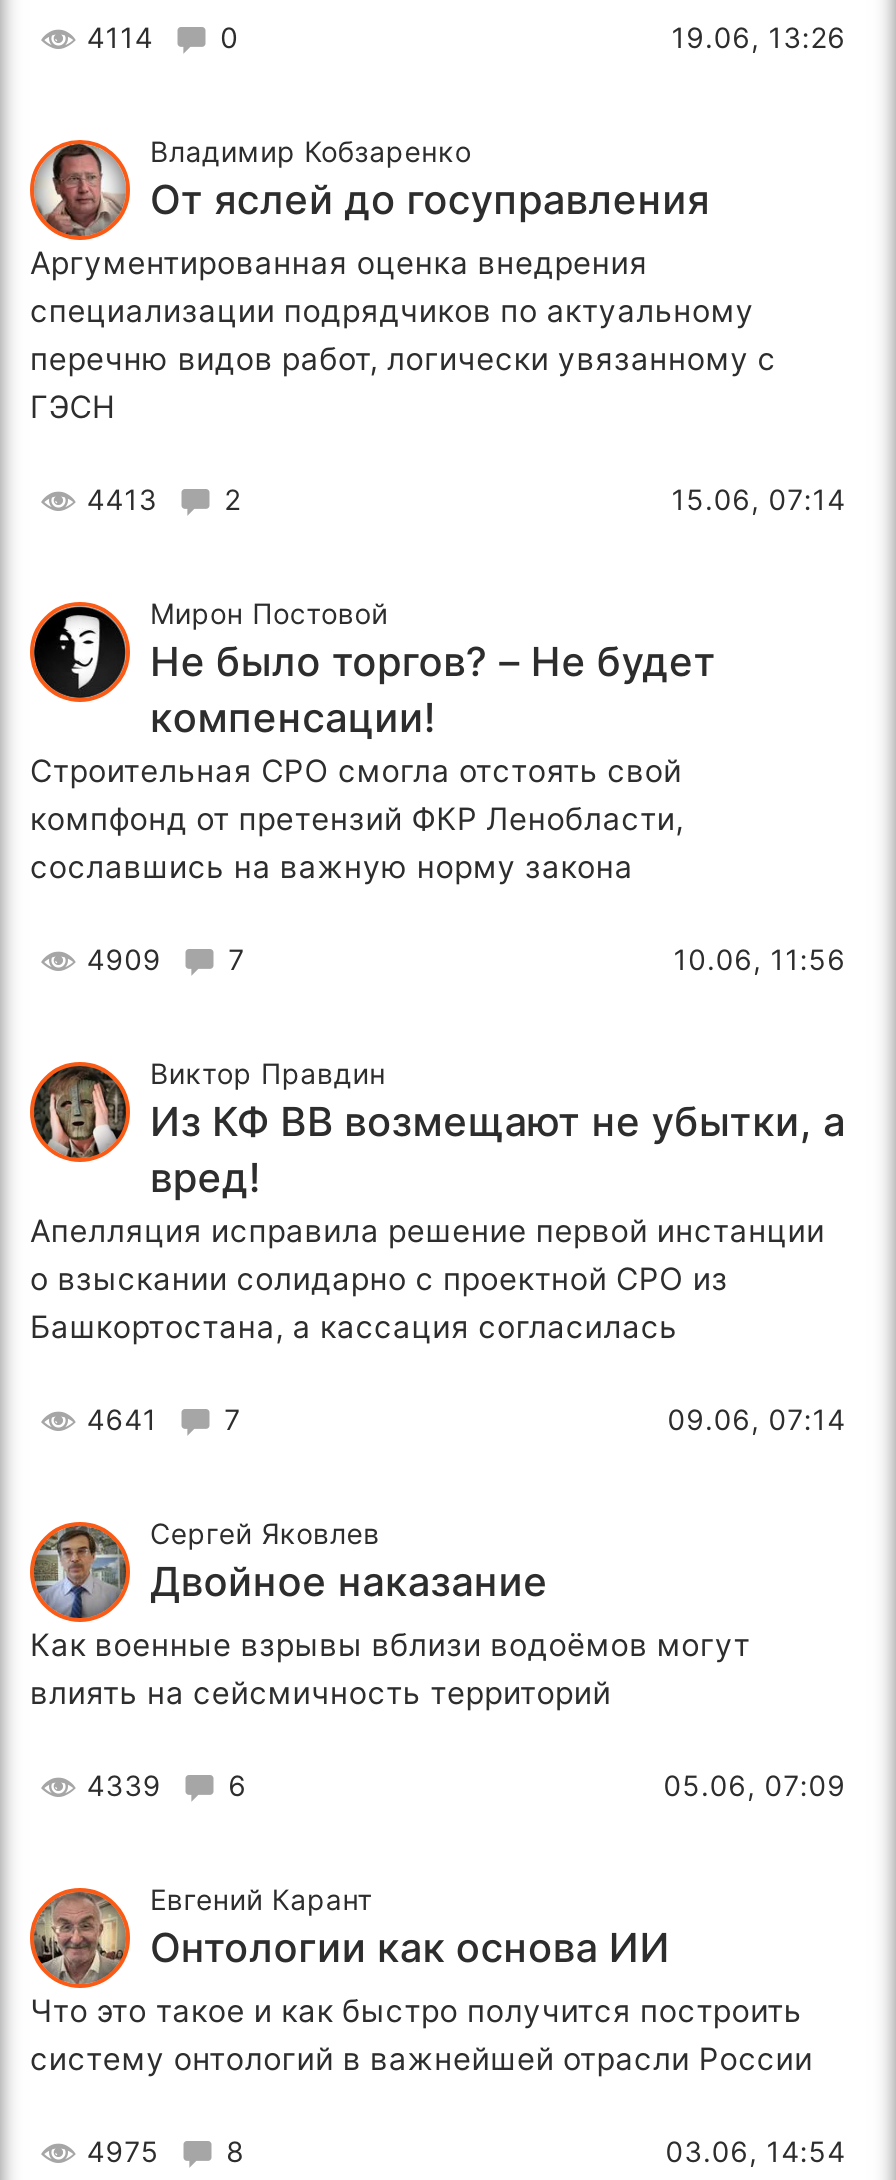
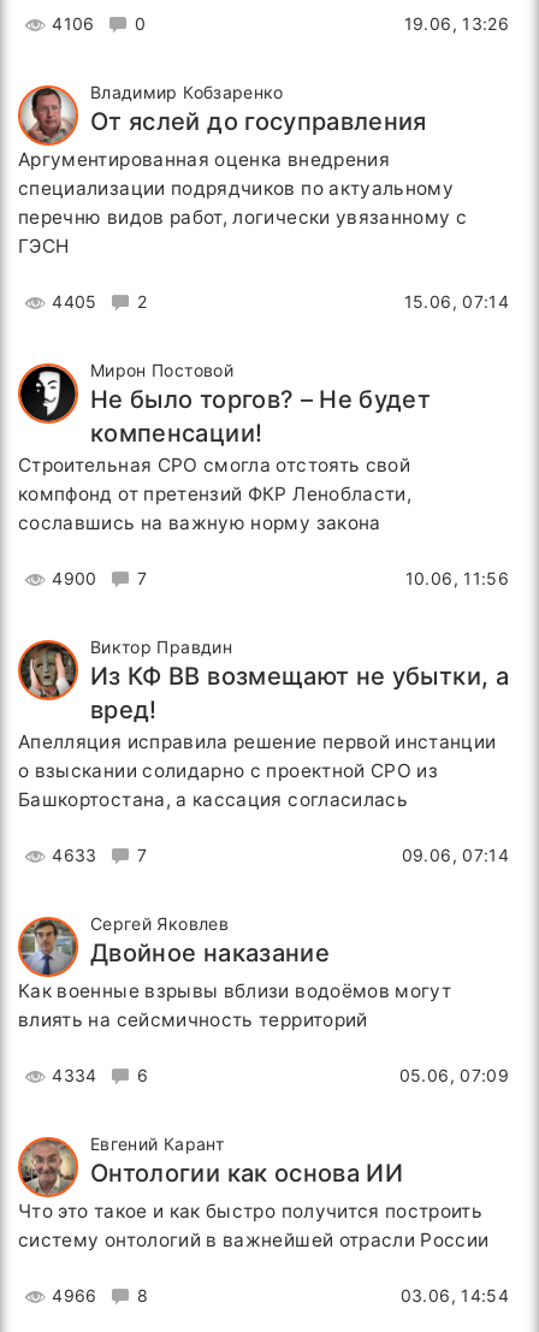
- 4114 0
+ 4106 0

- 4413 2
+ 4405 2

- 4909 7
+ 4900 7

- 4641 7
+ 4633 7

- 4339 6
+ 4334 6

- 4975 8
+ 4966 8
